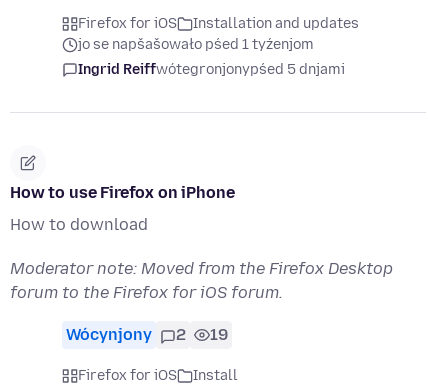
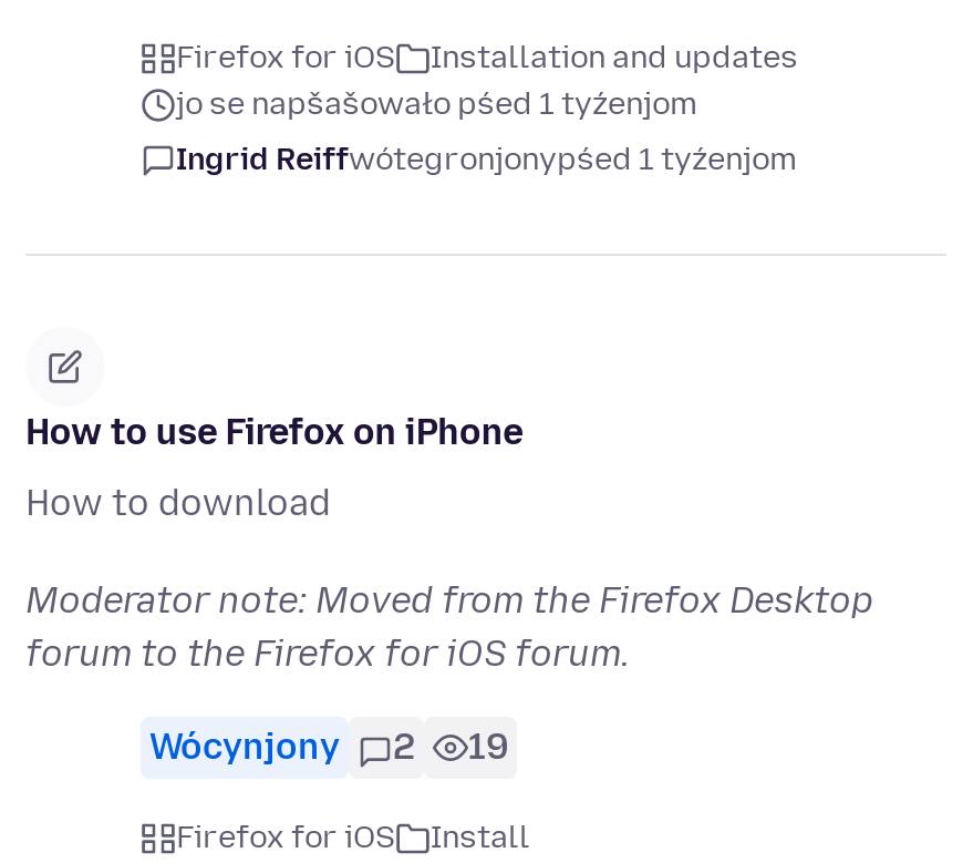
- Ingrid Reiffwótegronjonypśed 5 dnjami
+ Ingrid Reiffwótegronjonypśed 1 tyźenjom
